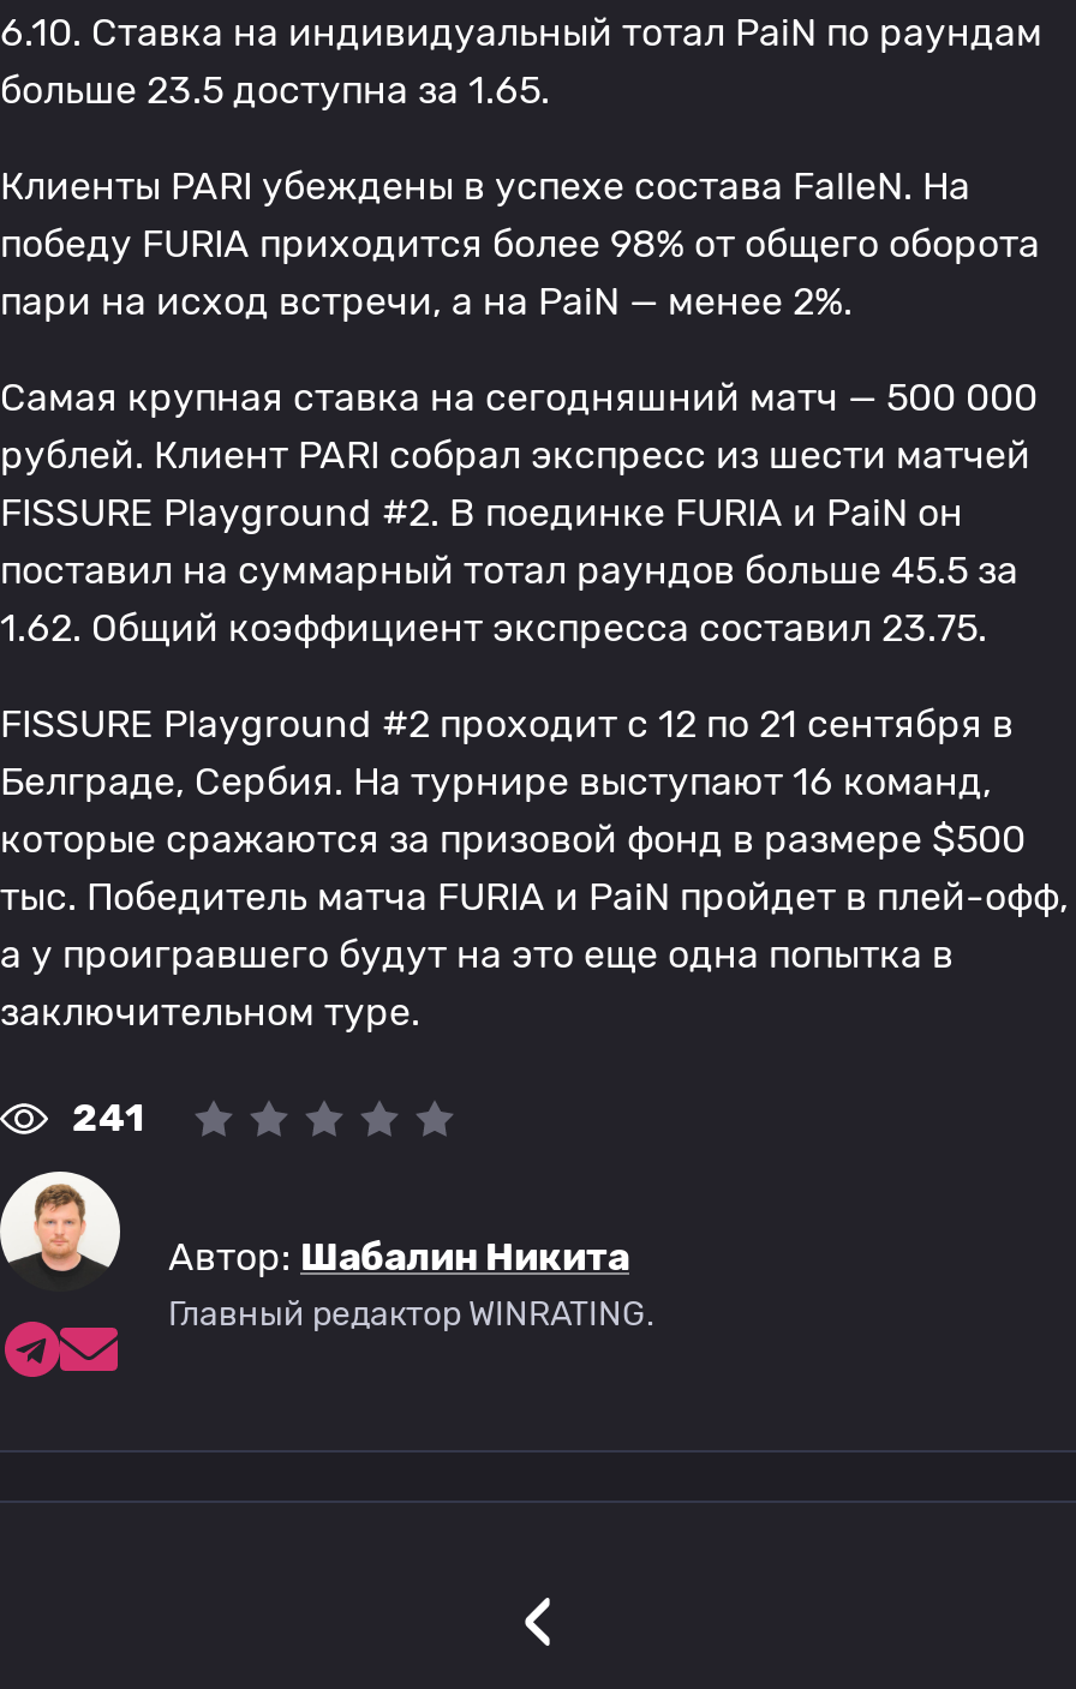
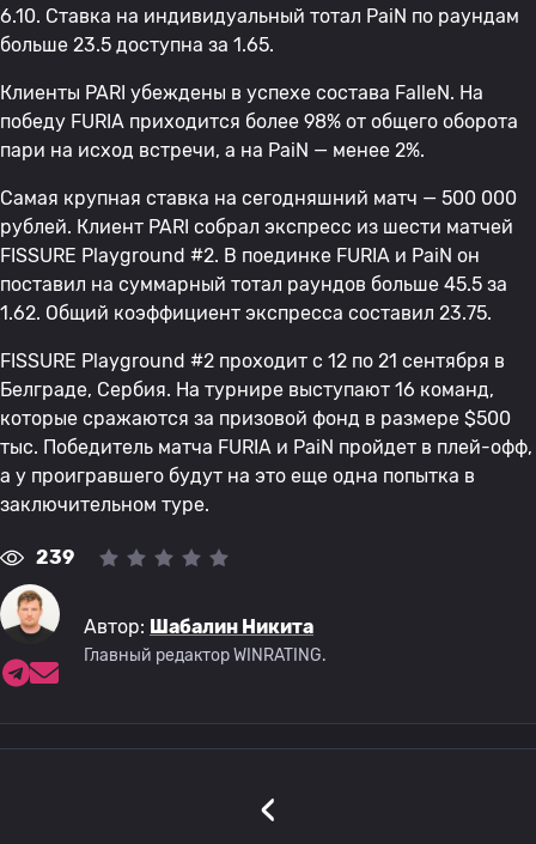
- 241
+ 239
